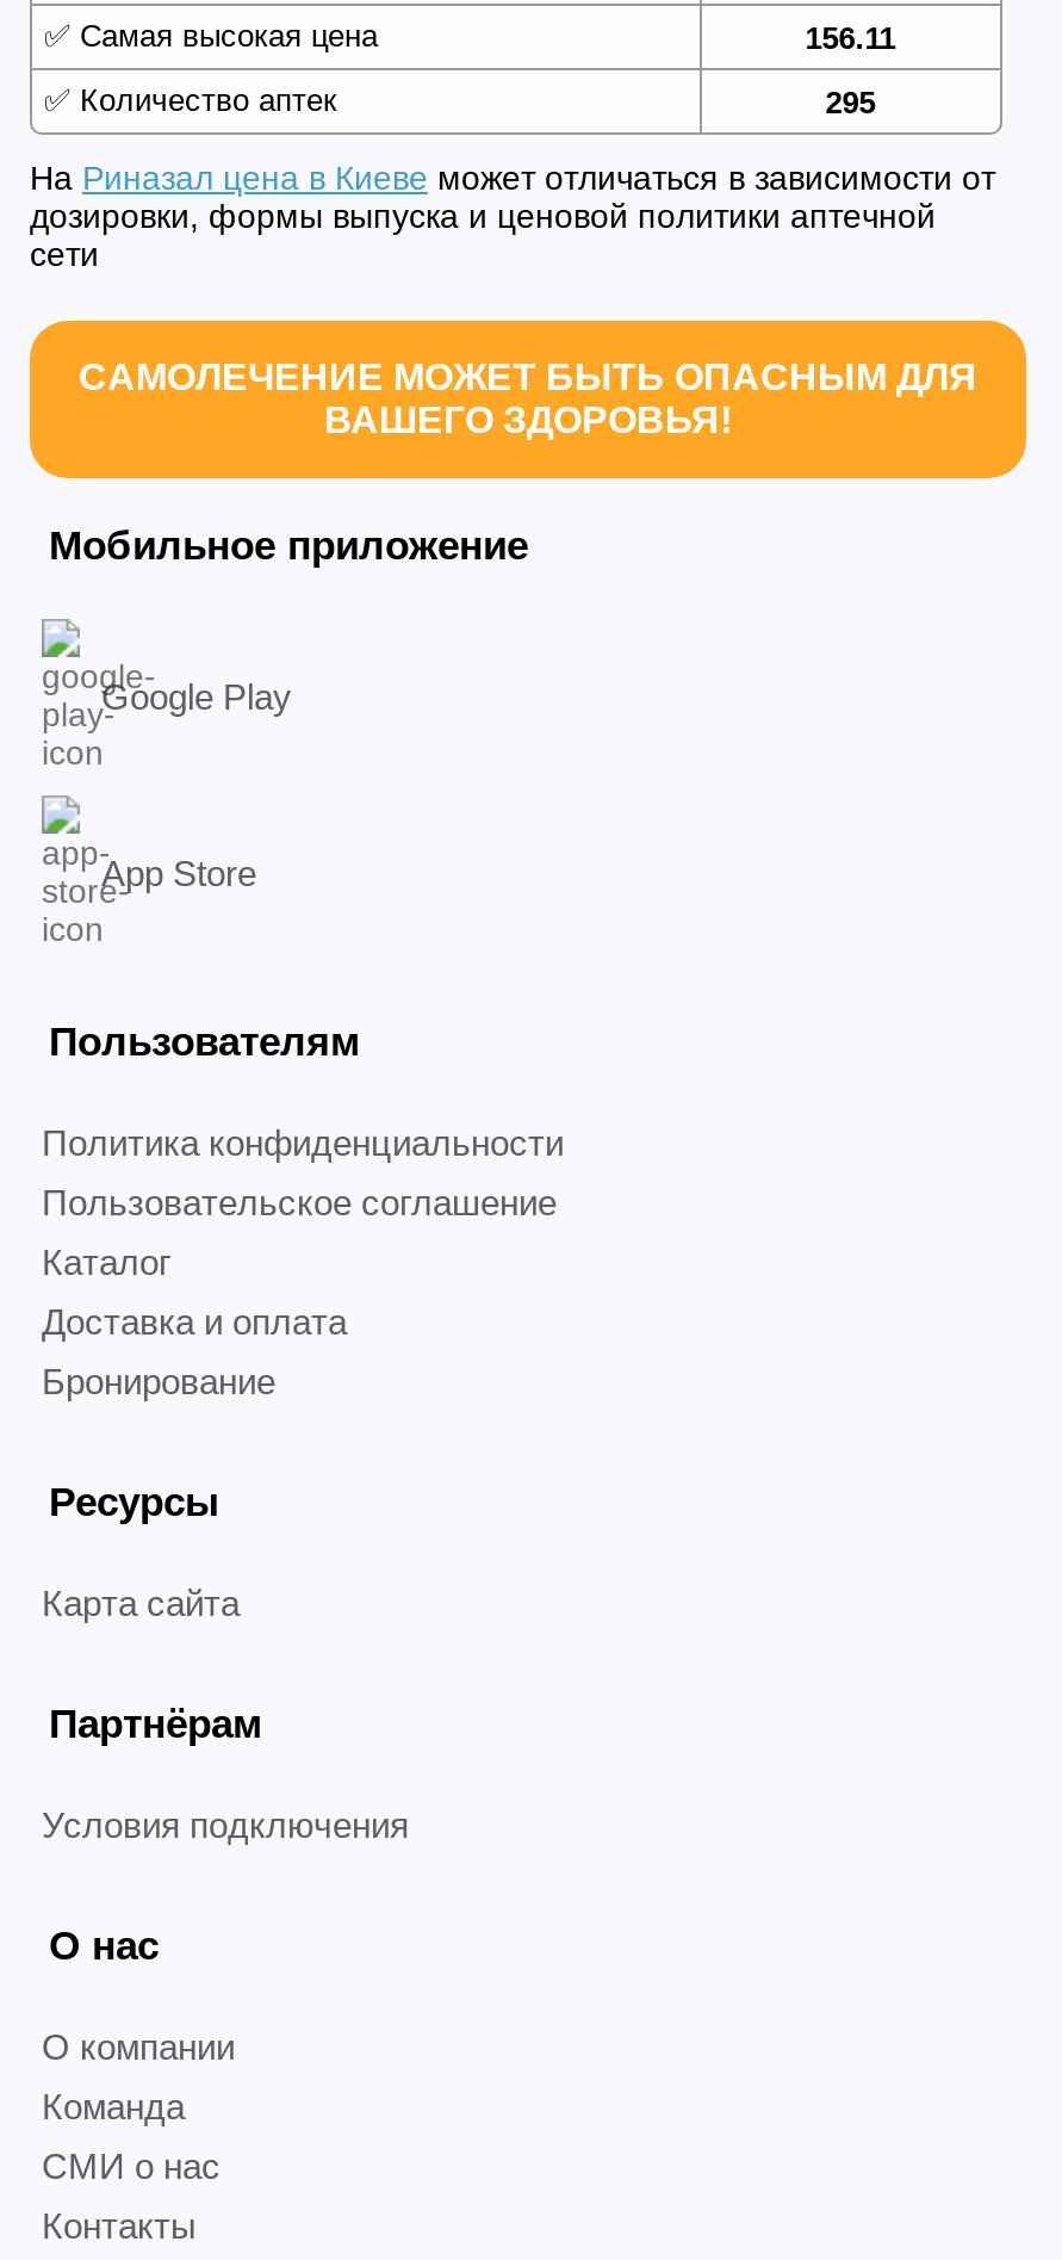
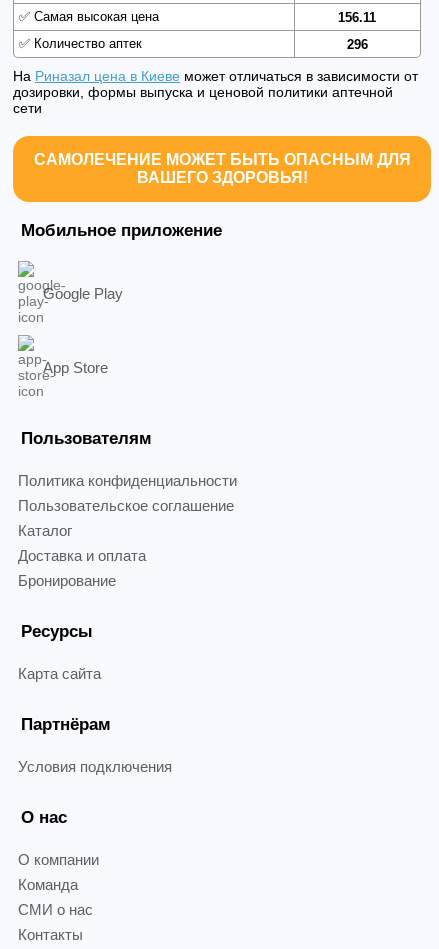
- 295
+ 296
